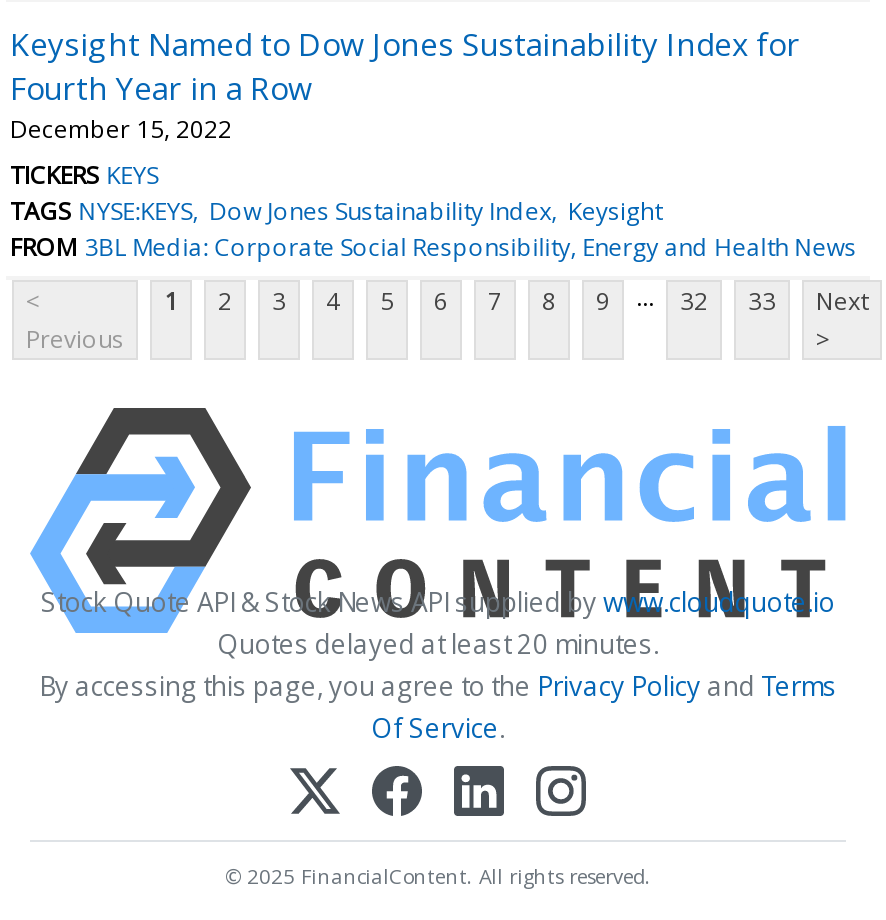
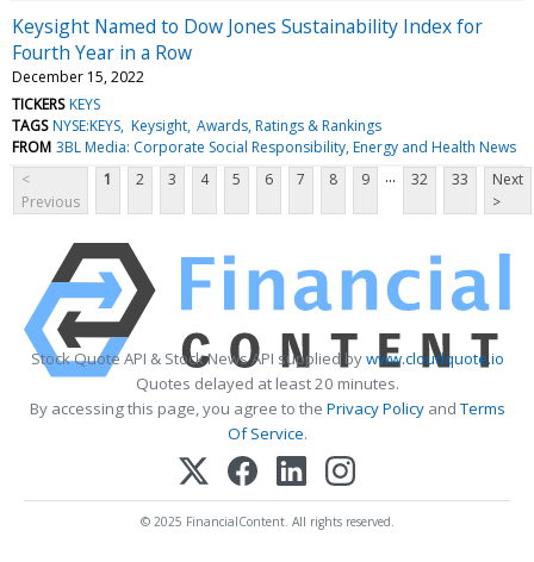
- TAGS NYSE:KEYS Dow Jones Sustainability Index Keysight
+ TAGS NYSE:KEYS Keysight Awards, Ratings & Rankings
